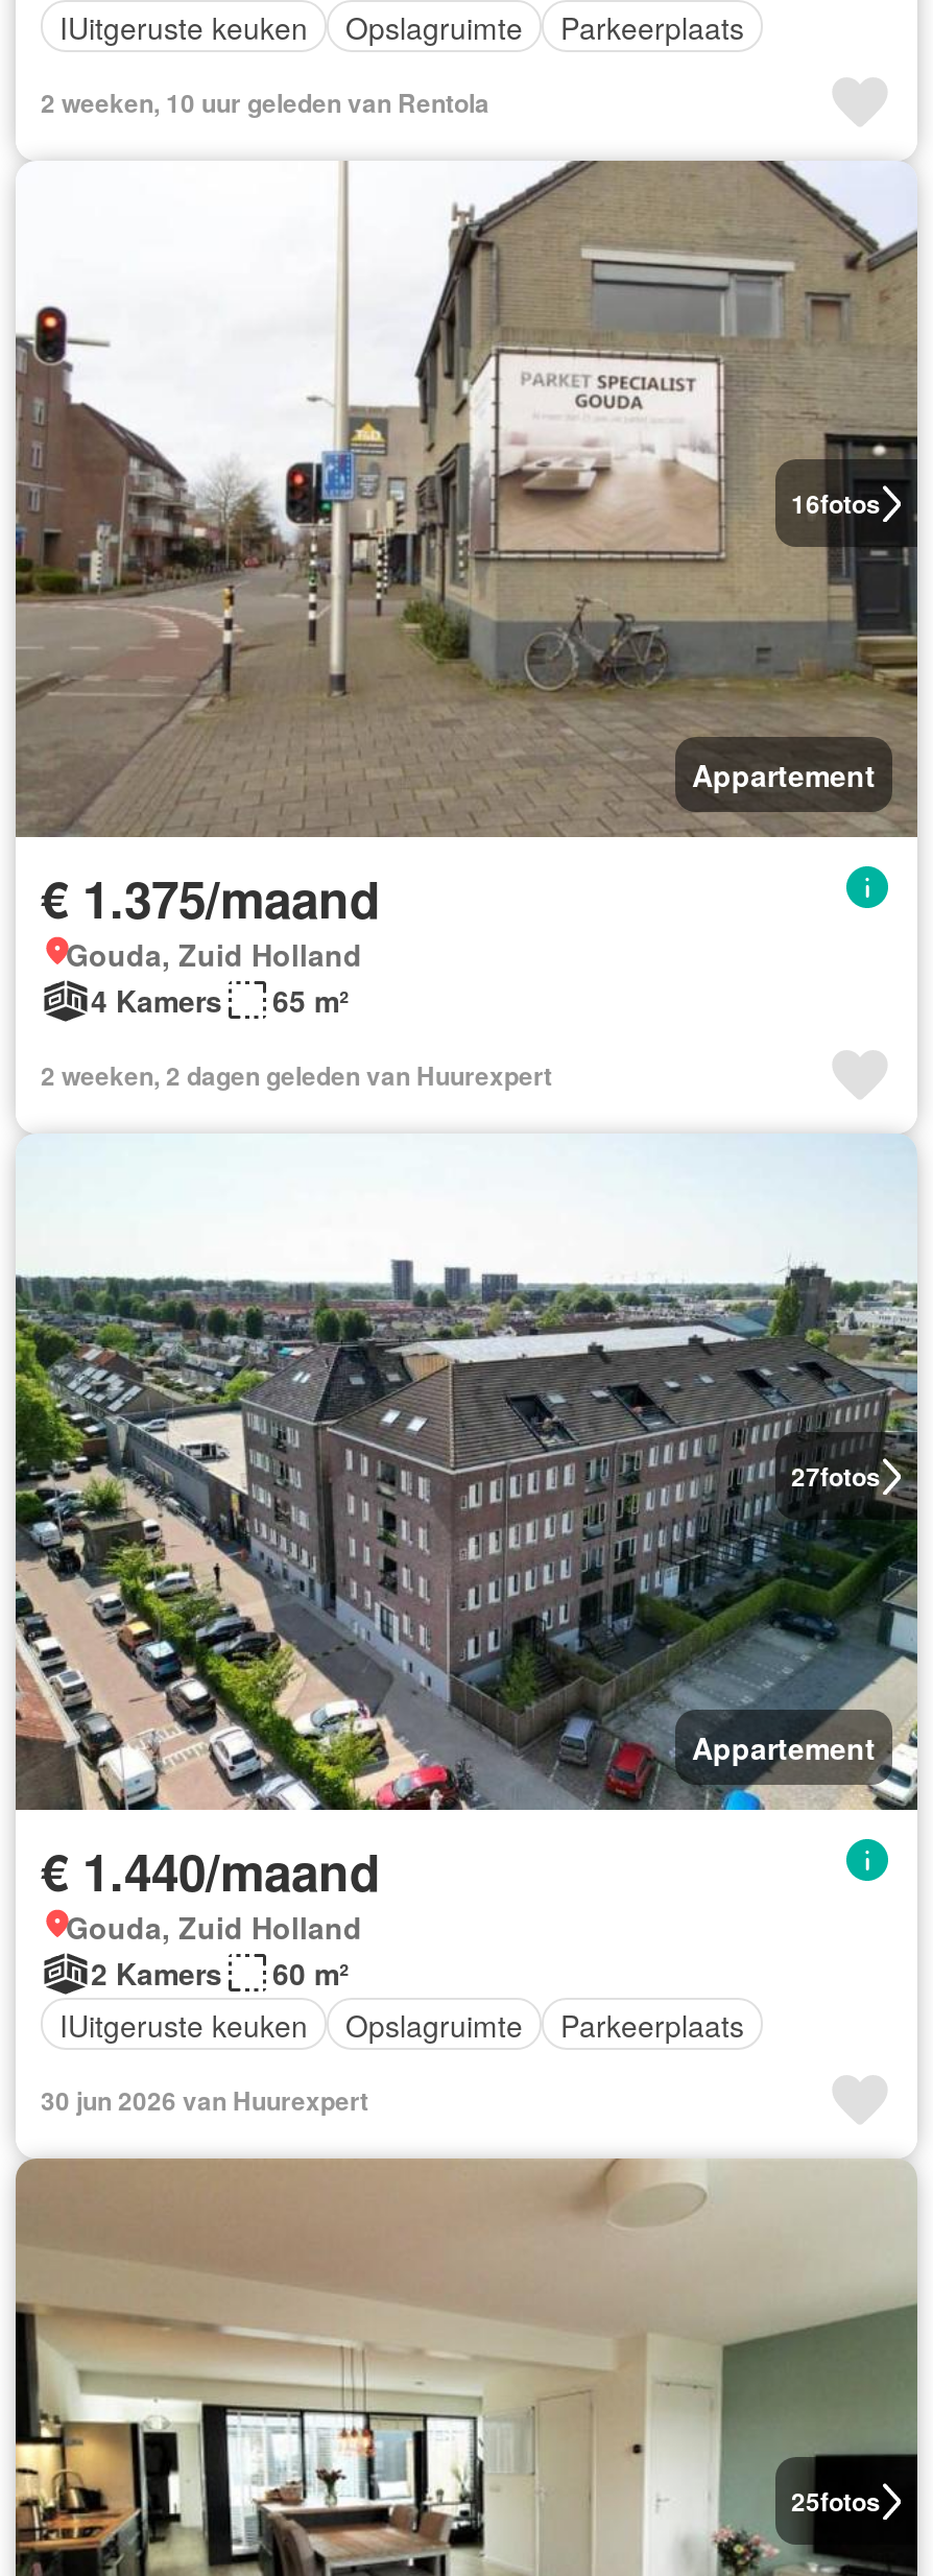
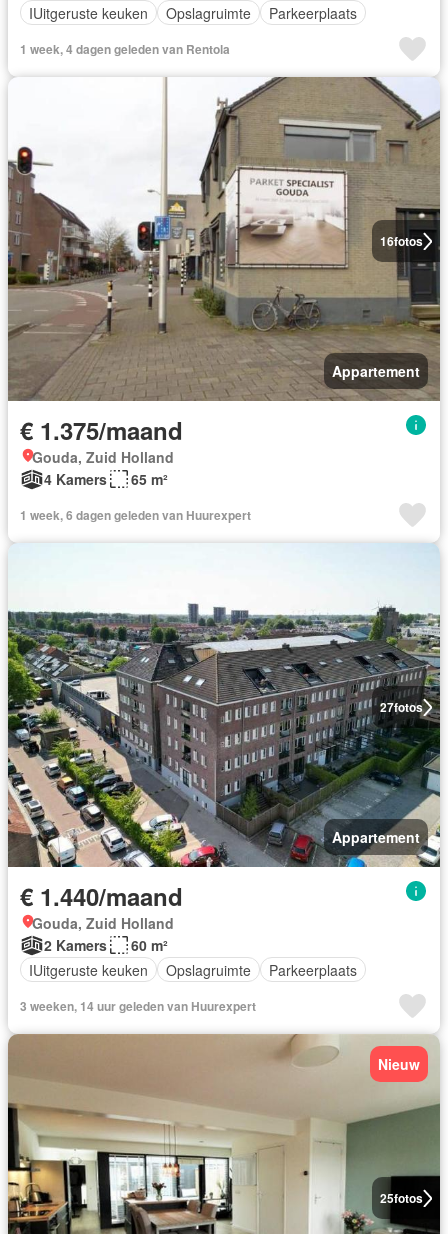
- 2 weeken, 10 uur geleden van Rentola
+ 1 week, 4 dagen geleden van Rentola

- 2 weeken, 2 dagen geleden van Huurexpert
+ 1 week, 6 dagen geleden van Huurexpert

+ Nieuw

- 30 jun 2026 van Huurexpert
+ 3 weeken, 14 uur geleden van Huurexpert
